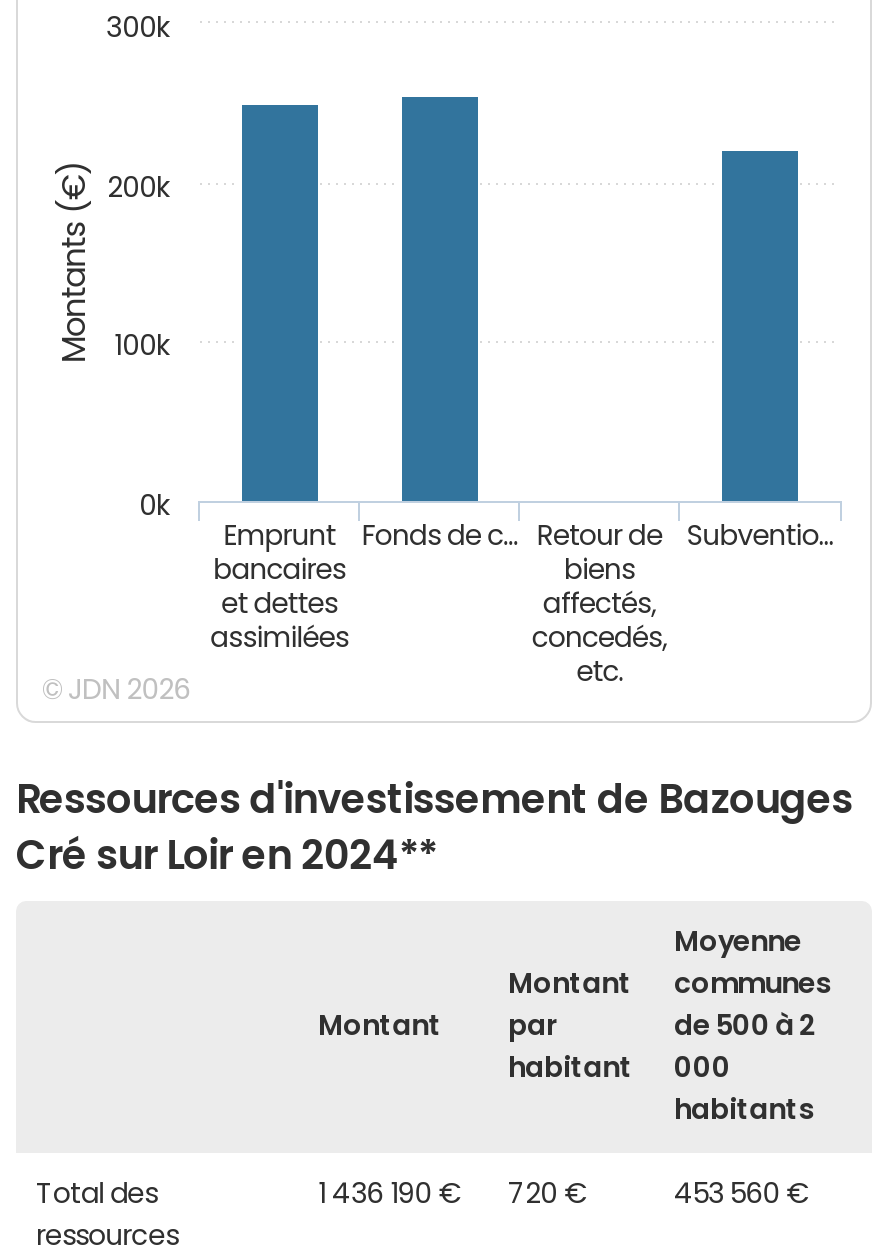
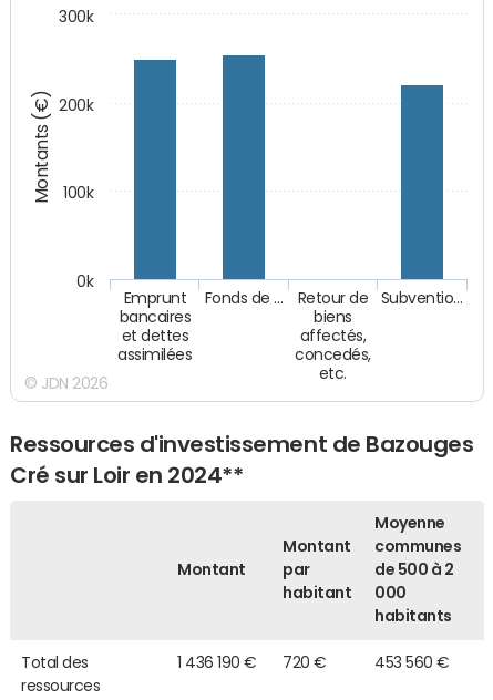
- Fonds de c…
+ Fonds de …
